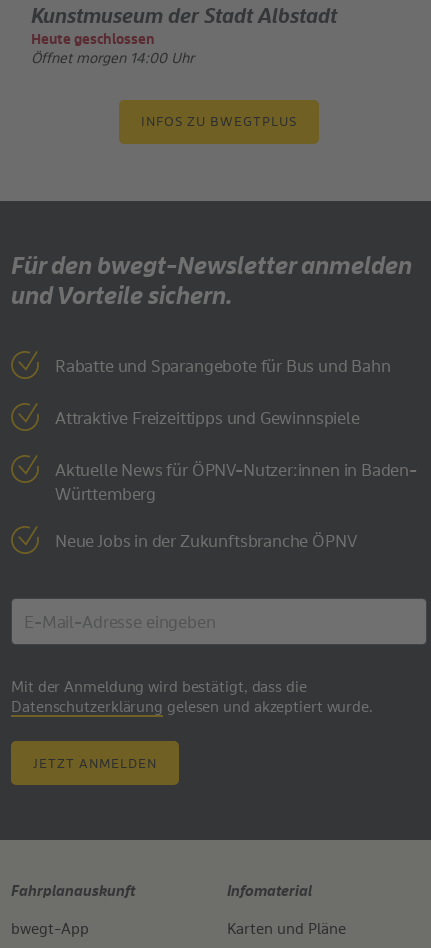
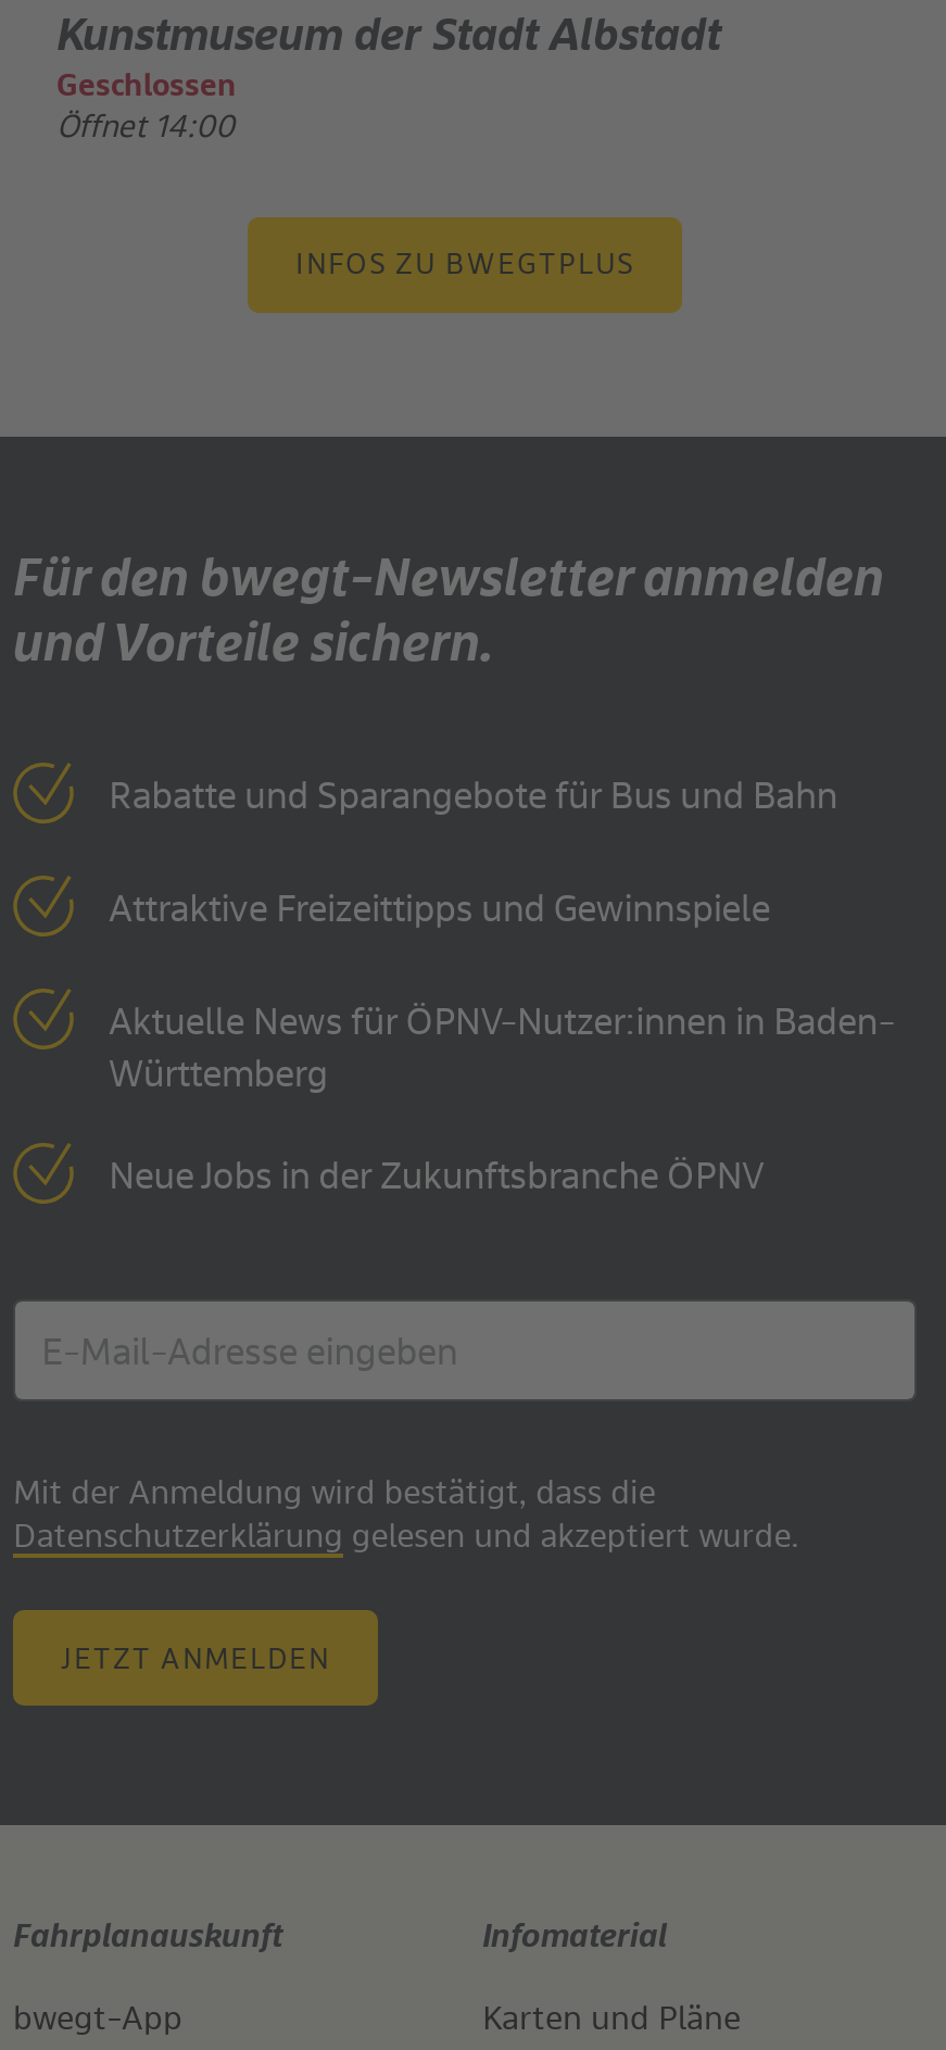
- Heute geschlossen
- Öffnet morgen 14:00 Uhr
+ Geschlossen
+ Öffnet 14:00
